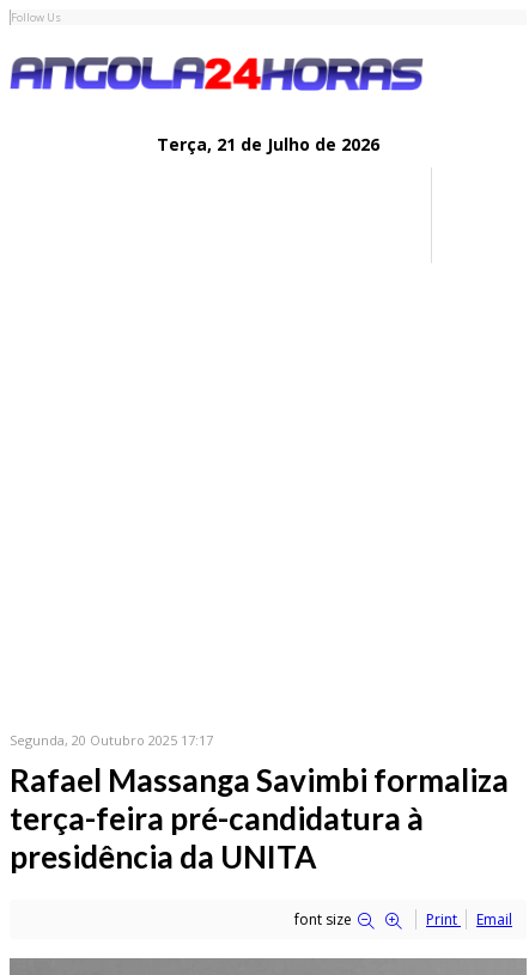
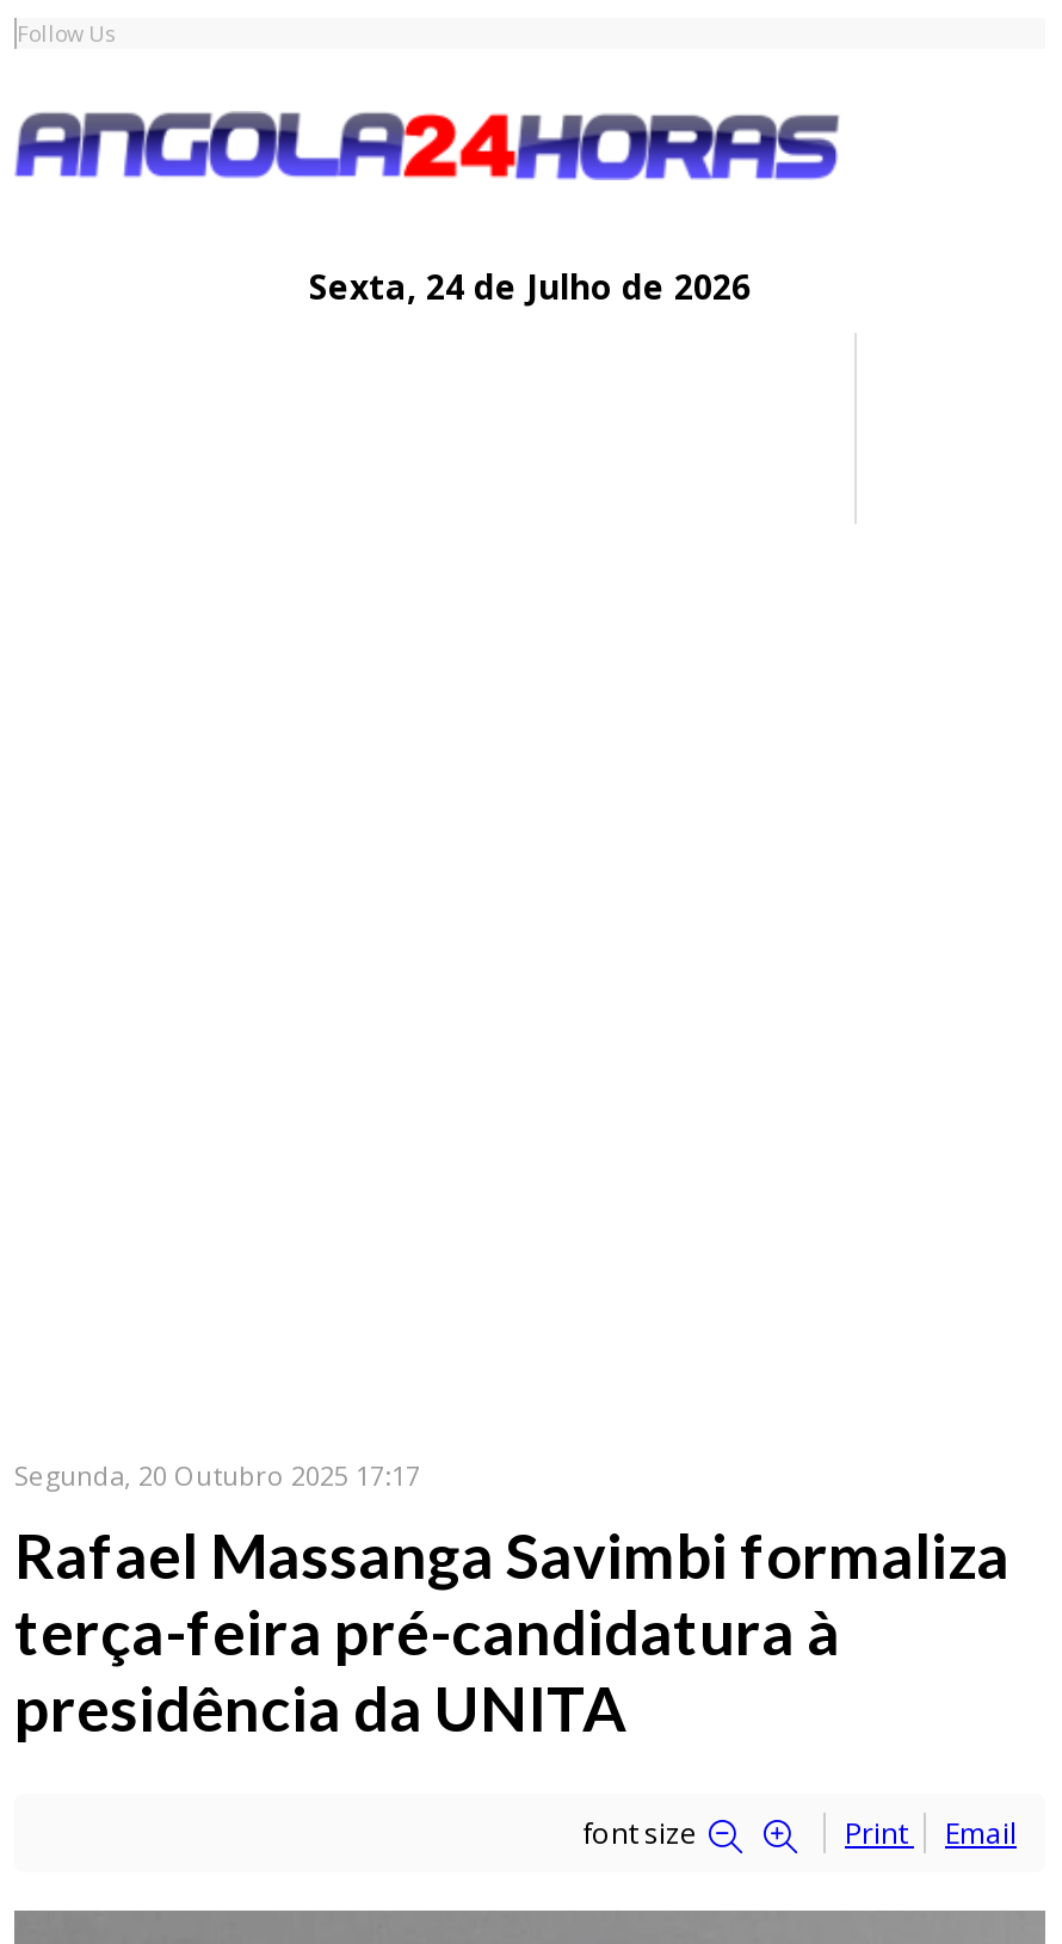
- Terça, 21 de Julho de 2026
+ Sexta, 24 de Julho de 2026
